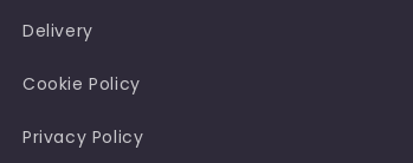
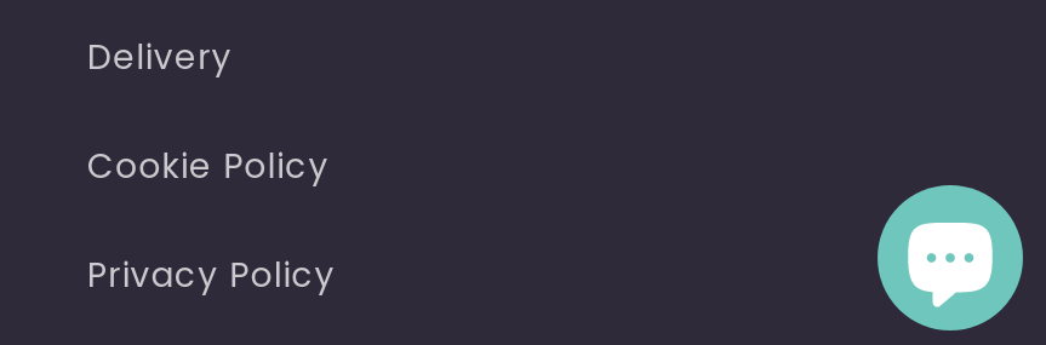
+ [image]
